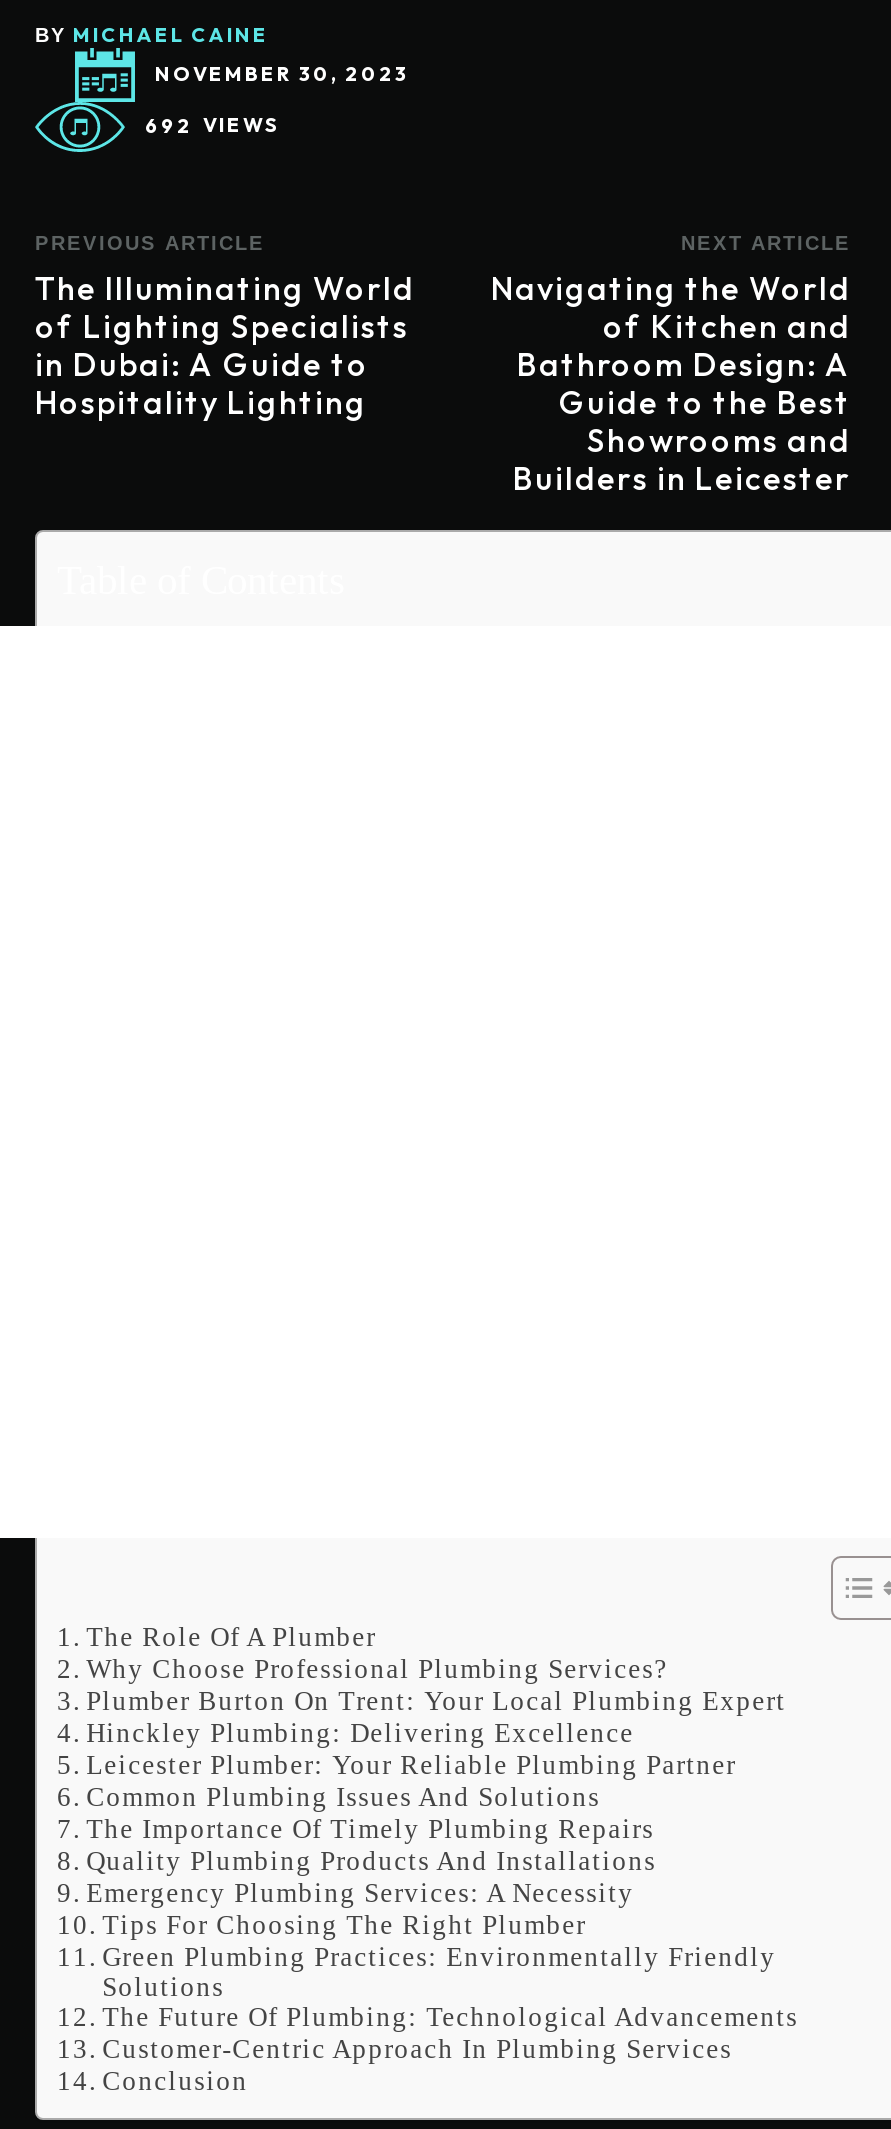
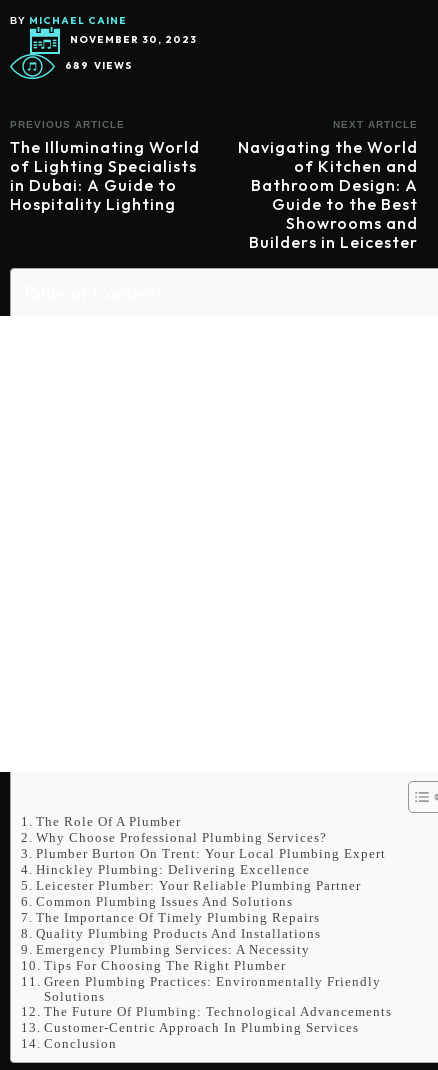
- 692 VIEWS
+ 689 VIEWS
